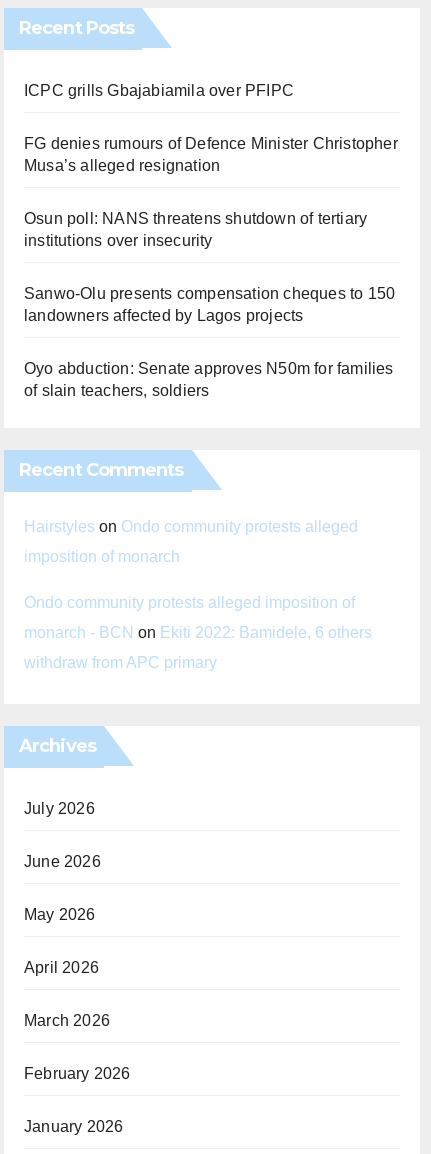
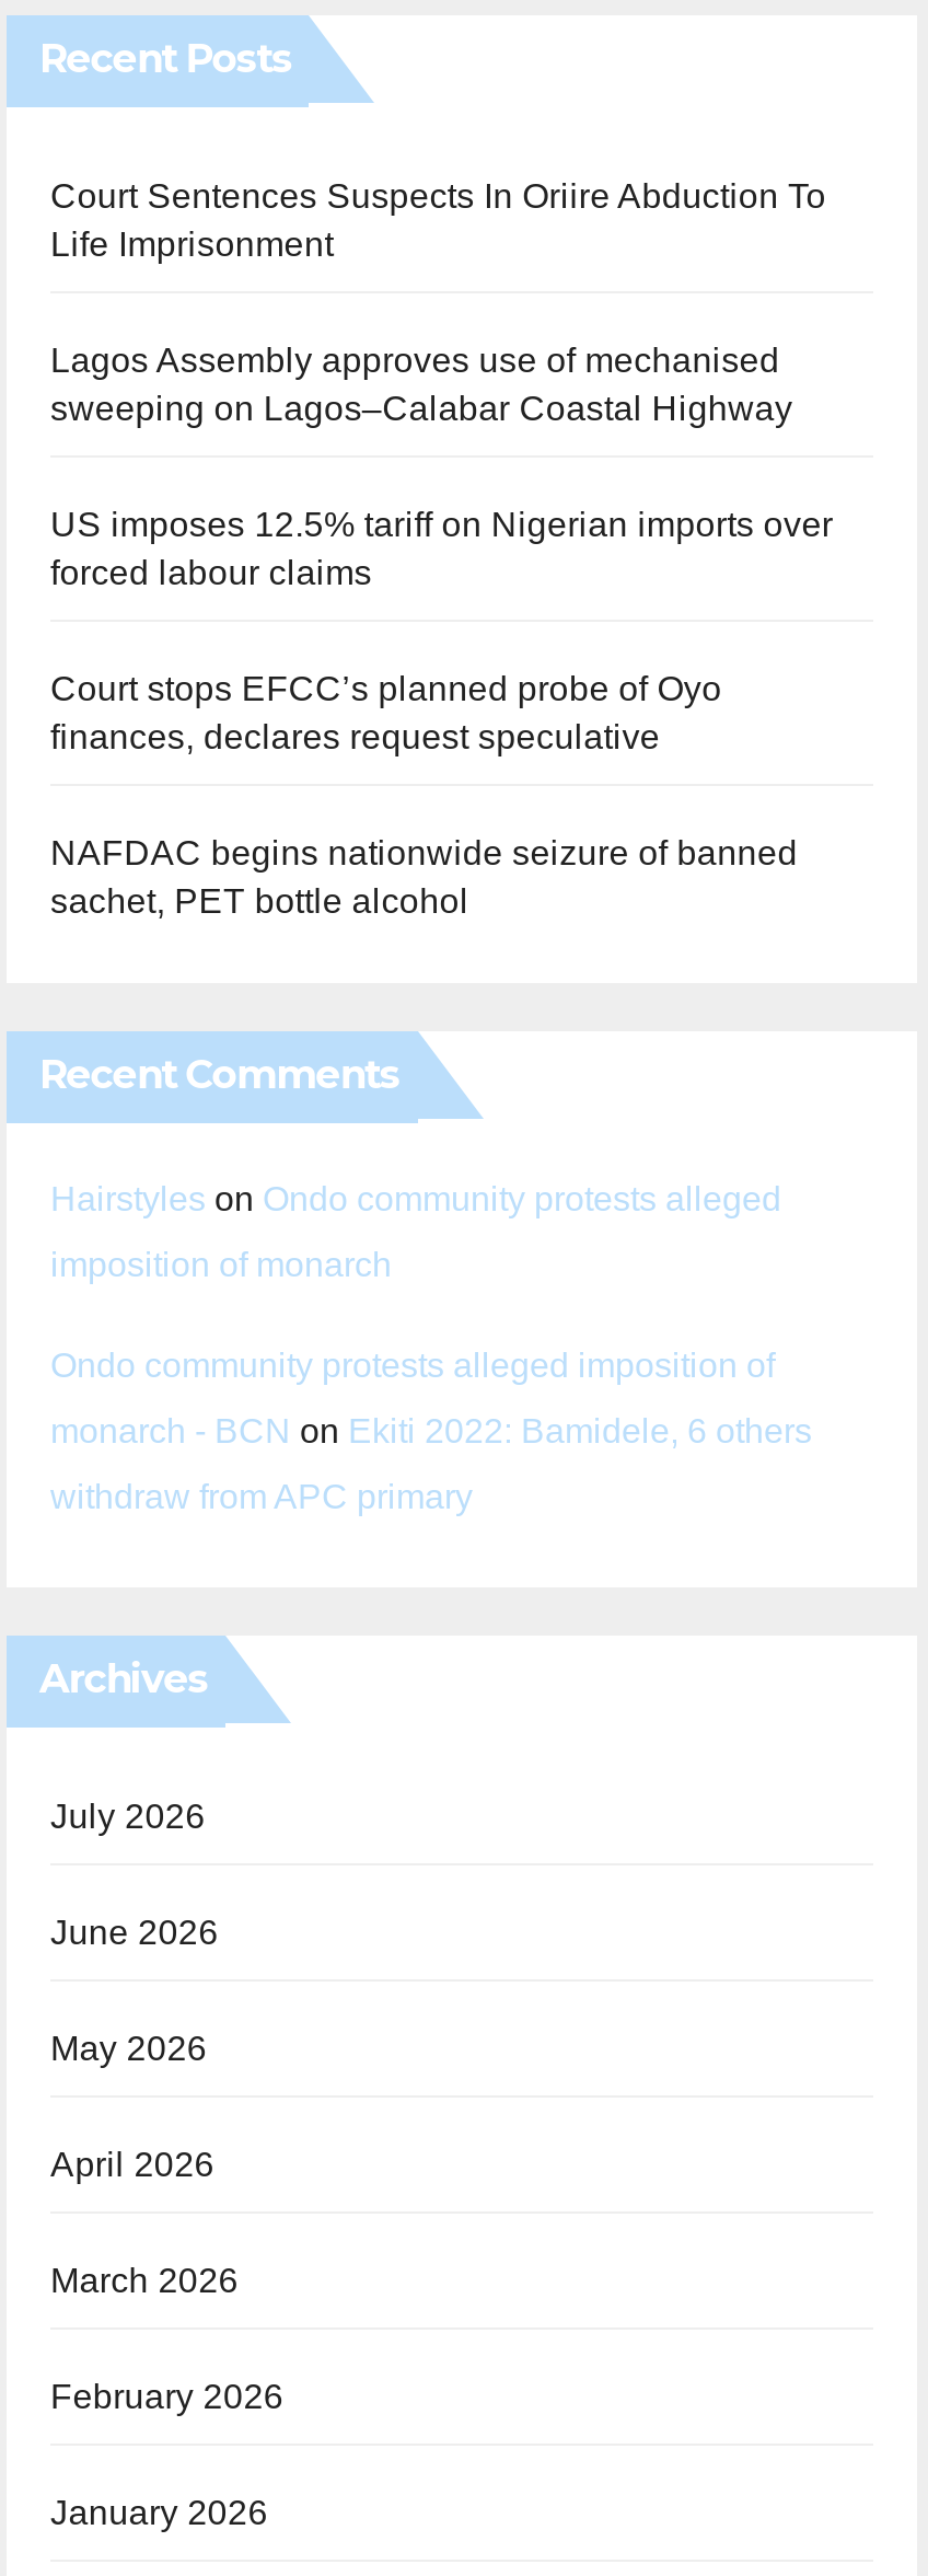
- ICPC grills Gbajabiamila over PFIPC
+ Court Sentences Suspects In Oriire Abduction To
+ Life Imprisonment

- FG denies rumours of Defence Minister Christopher
- Musa’s alleged resignation
+ Lagos Assembly approves use of mechanised
+ sweeping on Lagos–Calabar Coastal Highway

- Osun poll: NANS threatens shutdown of tertiary
- institutions over insecurity
+ US imposes 12.5% tariff on Nigerian imports over
+ forced labour claims

- Sanwo-Olu presents compensation cheques to 150
- landowners affected by Lagos projects
+ Court stops EFCC’s planned probe of Oyo
+ finances, declares request speculative

- Oyo abduction: Senate approves N50m for families
- of slain teachers, soldiers
+ NAFDAC begins nationwide seizure of banned
+ sachet, PET bottle alcohol
